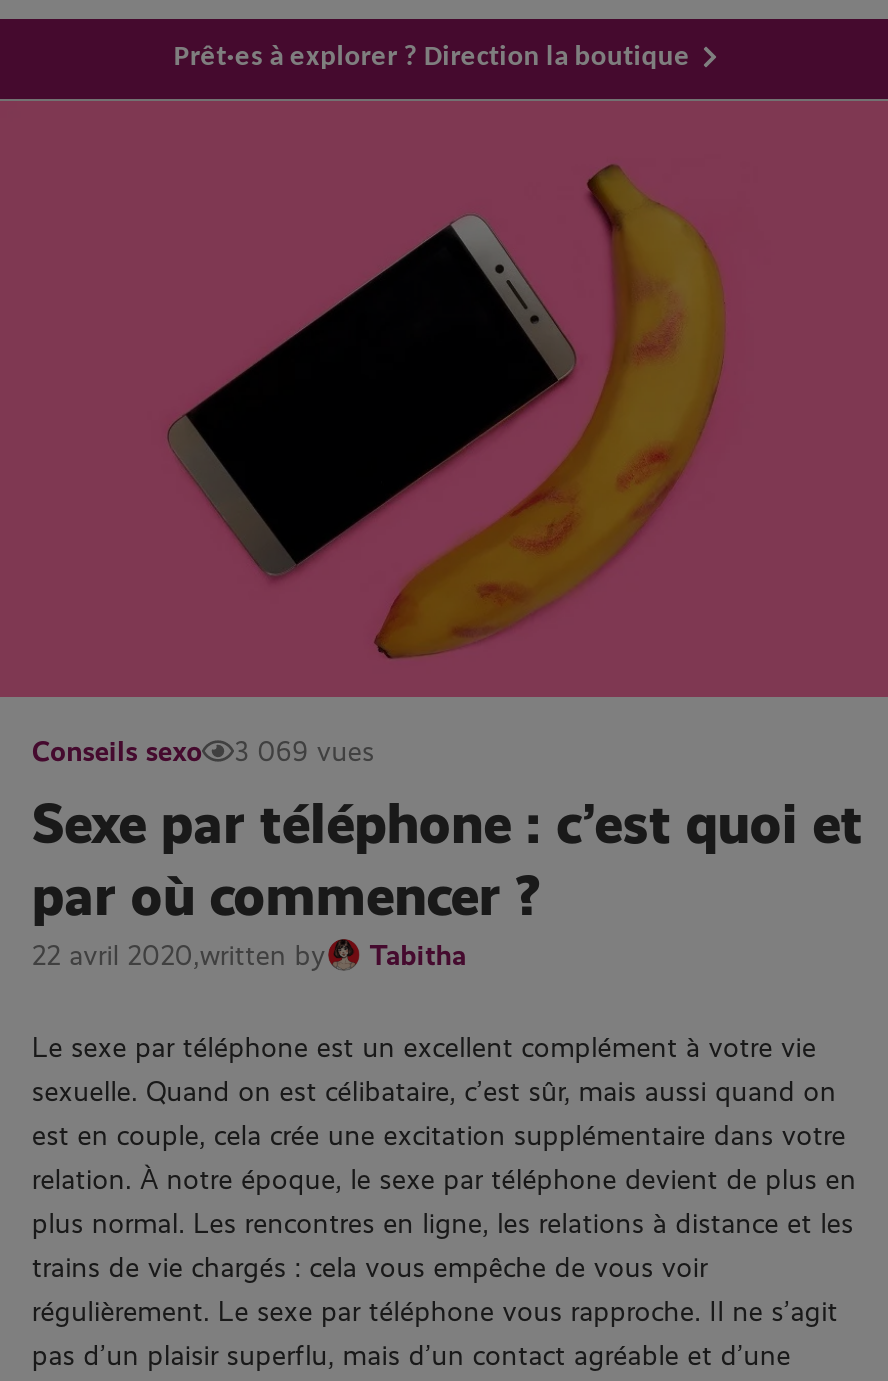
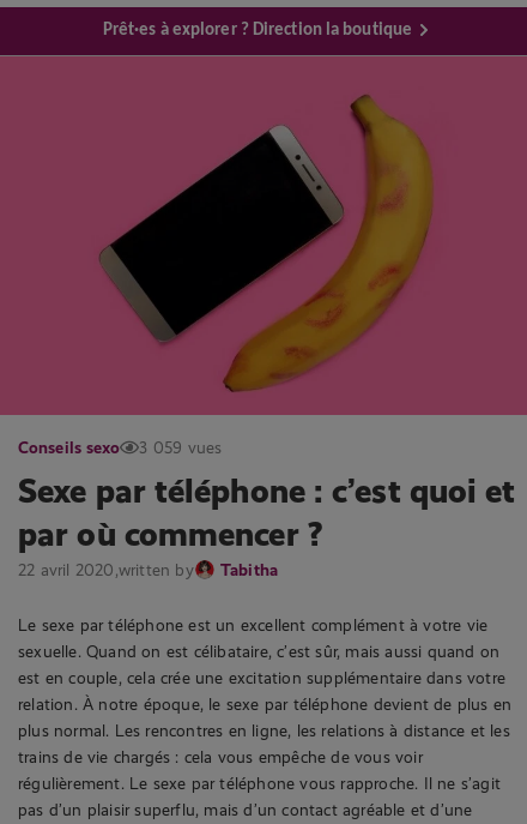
- Conseils sexo 3 069 vues
+ Conseils sexo 3 059 vues
